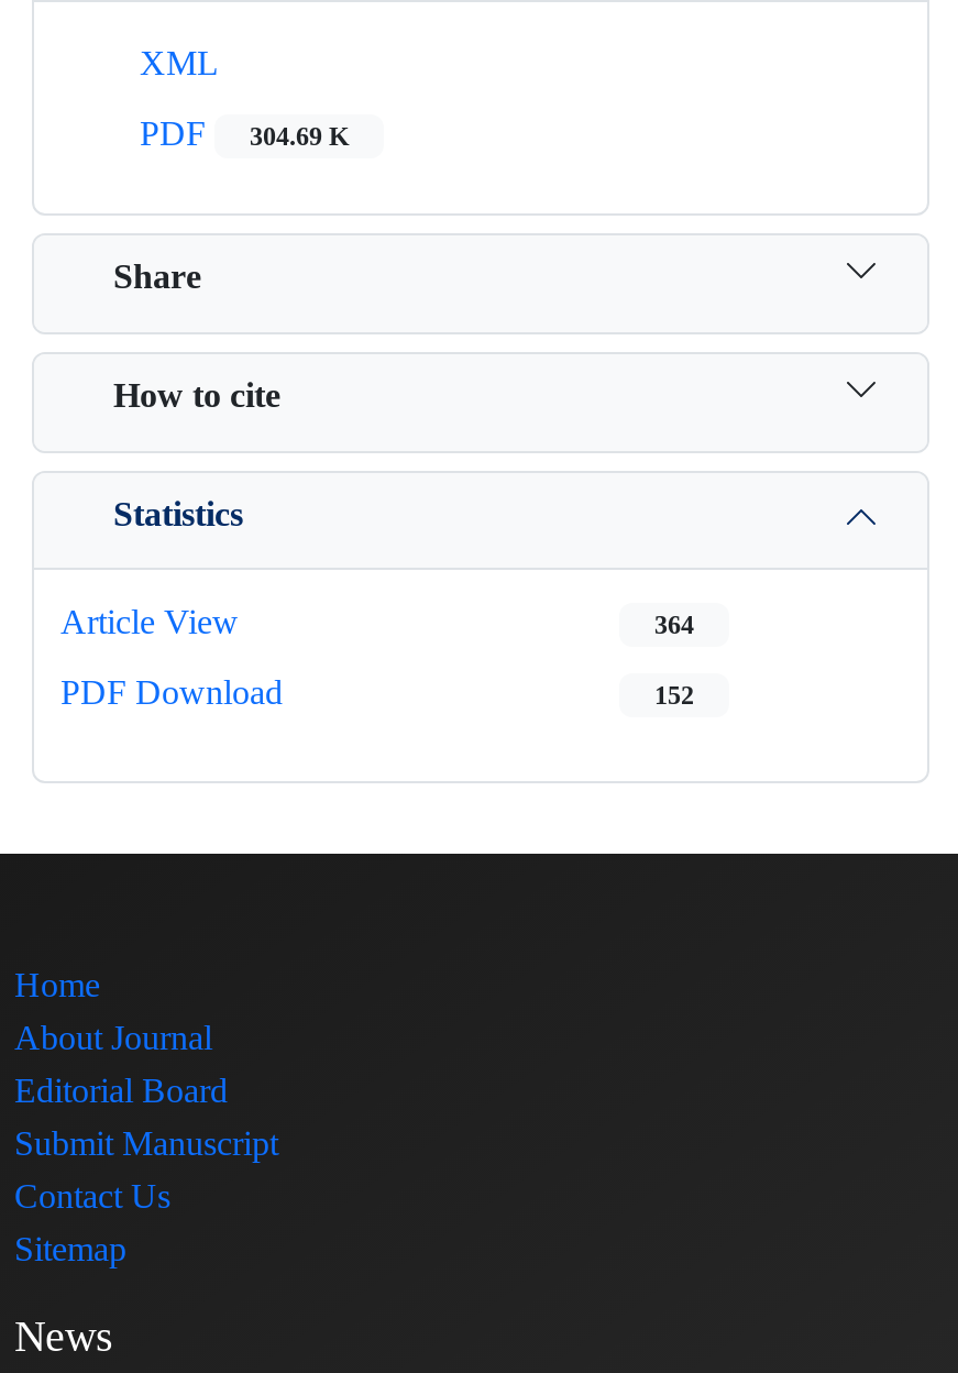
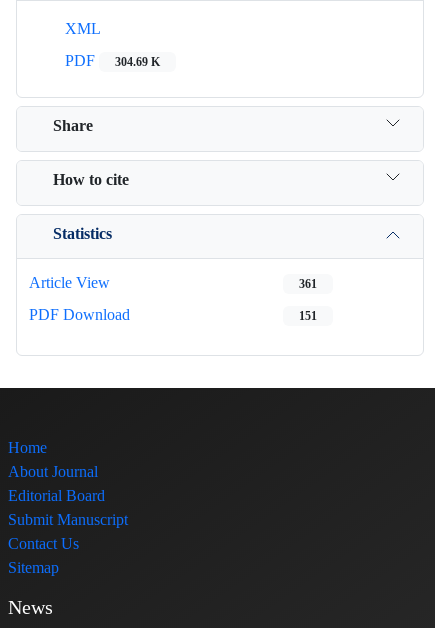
- 364
+ 361

- 152
+ 151
